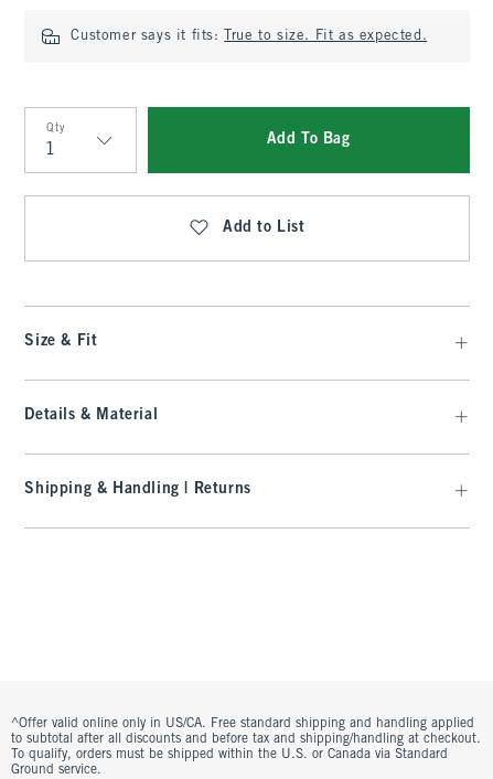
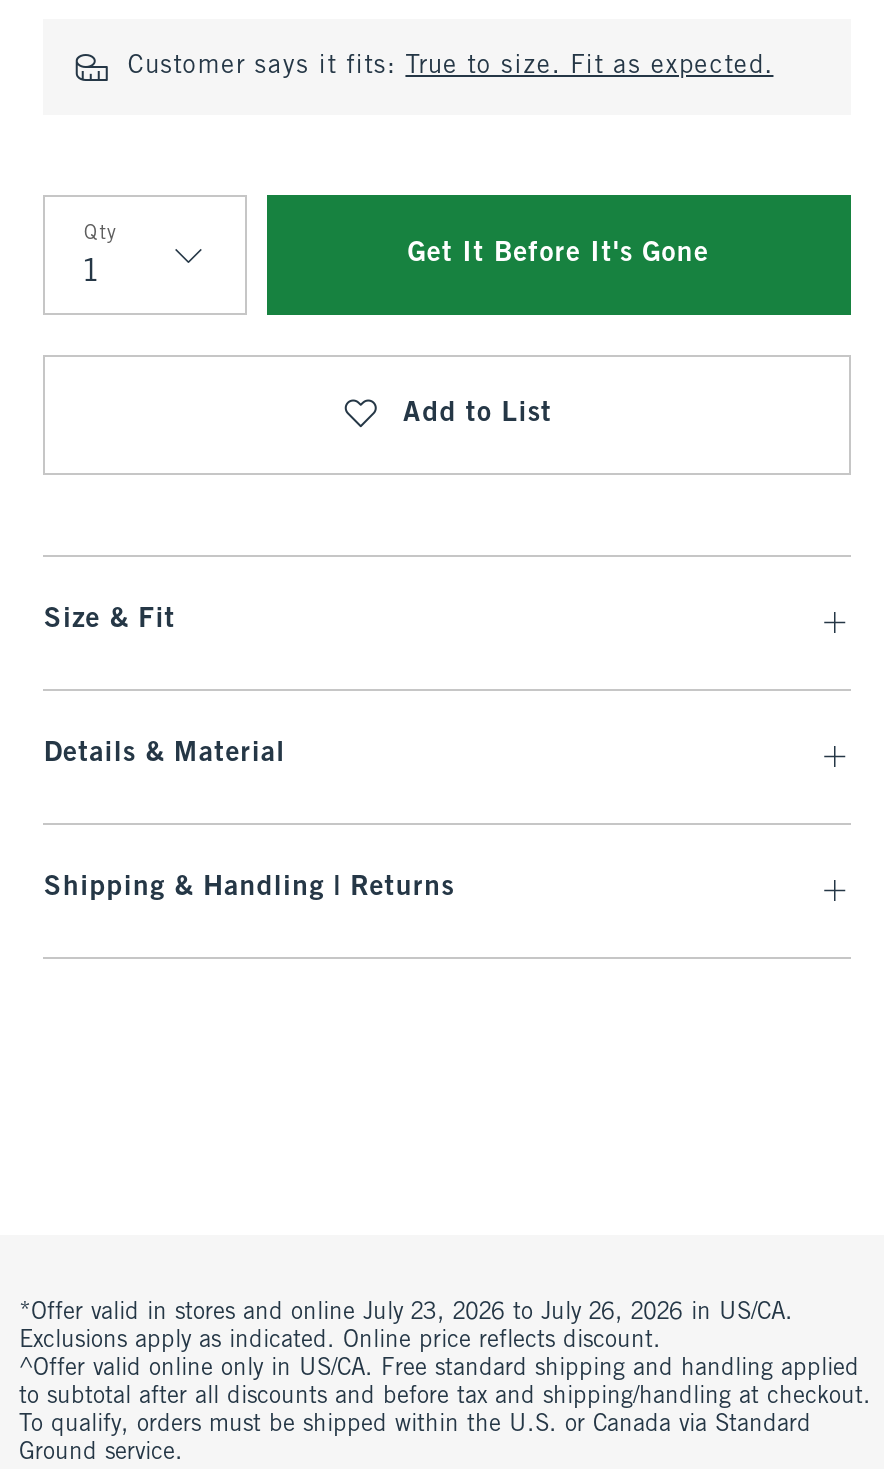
- Add To Bag
+ Get It Before It's Gone

+ *Offer valid in stores and online July 23, 2026 to July 26, 2026 in US/CA.
+ Exclusions apply as indicated. Online price reflects discount.
